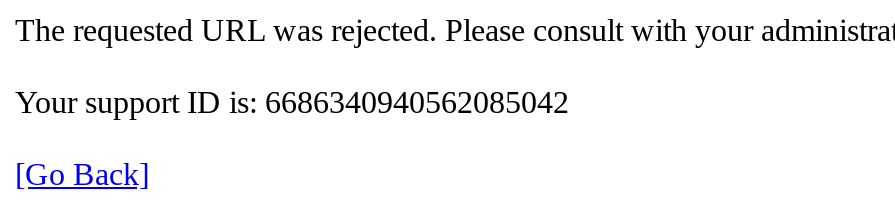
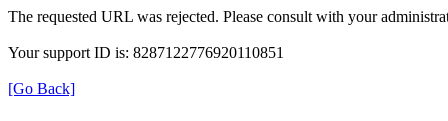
- Your support ID is: 6686340940562085042
+ Your support ID is: 8287122776920110851
